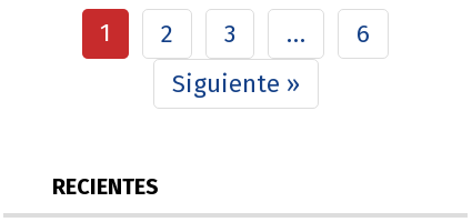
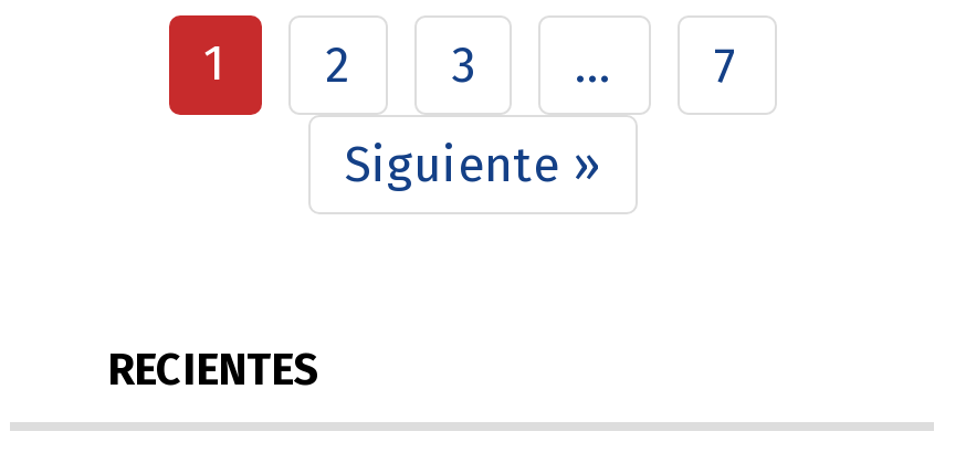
- 6
+ 7
